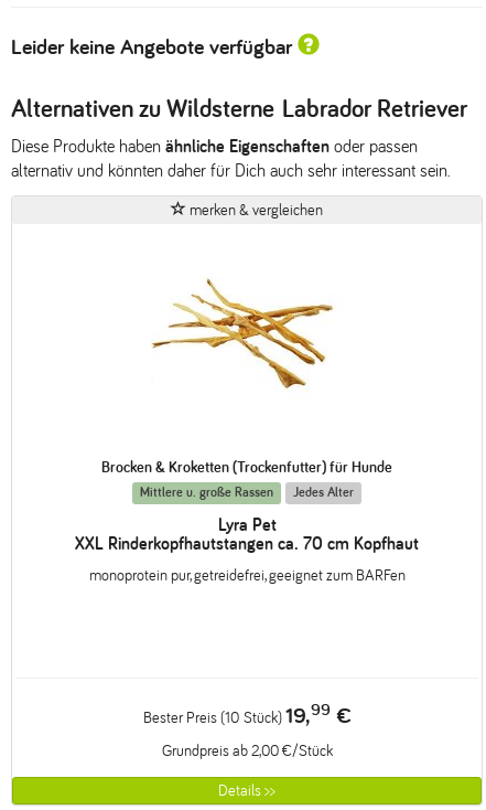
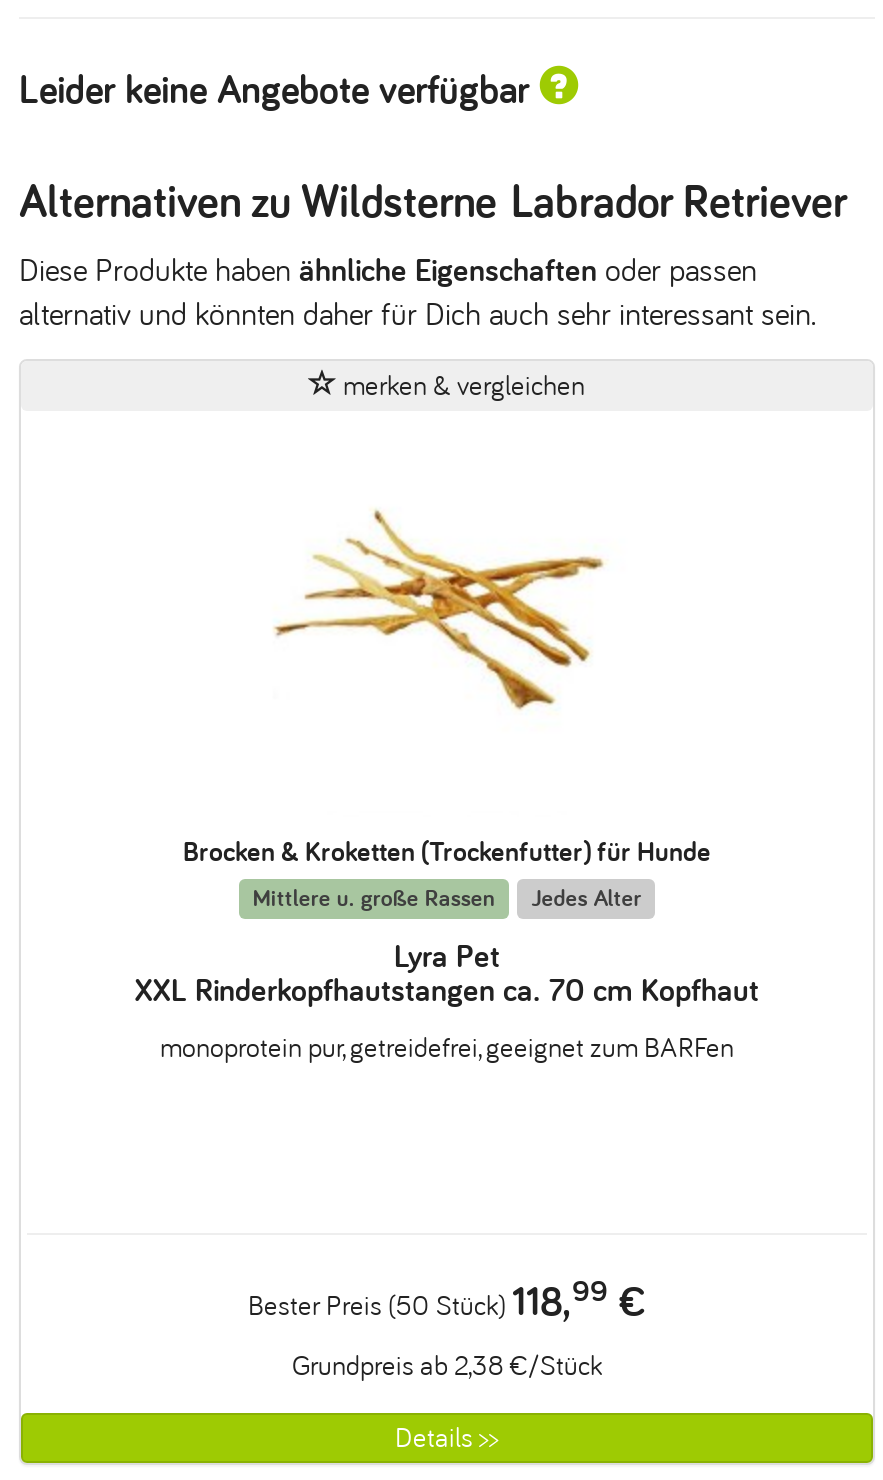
- Bester Preis (10 Stück)19,99 €
+ Bester Preis (50 Stück)118,99 €

- Grundpreis ab 2,00 €/Stück
+ Grundpreis ab 2,38 €/Stück
